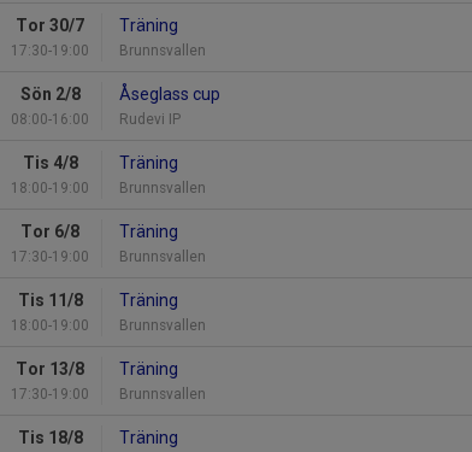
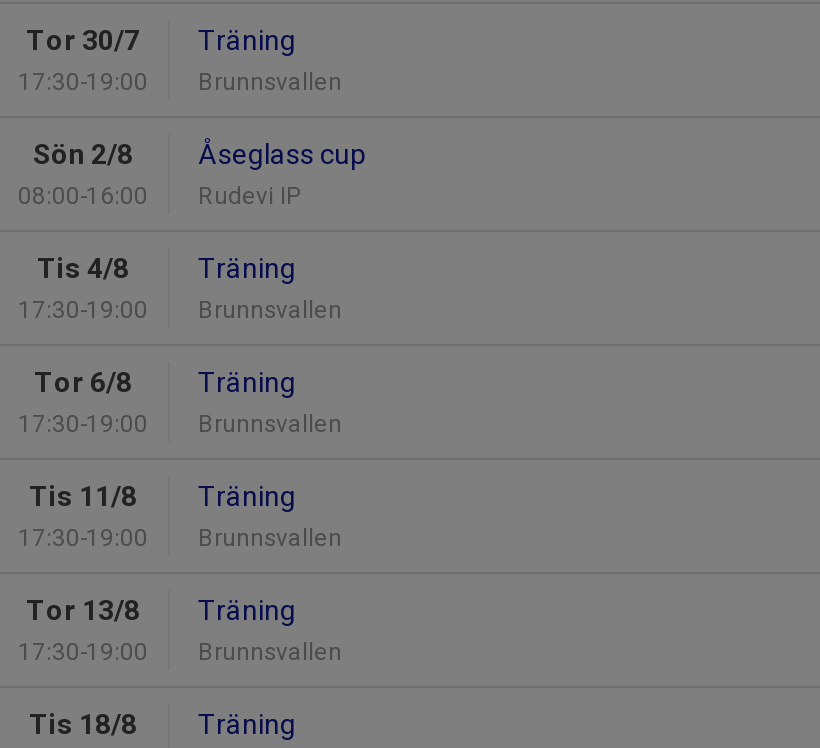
- 18:00-19:00 Brunnsvallen
+ 17:30-19:00 Brunnsvallen

- 18:00-19:00 Brunnsvallen
+ 17:30-19:00 Brunnsvallen
